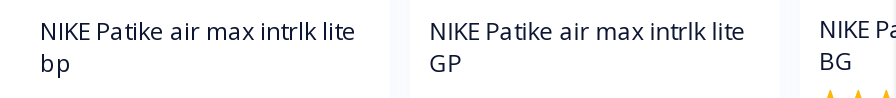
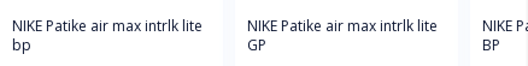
- BG
+ BP
